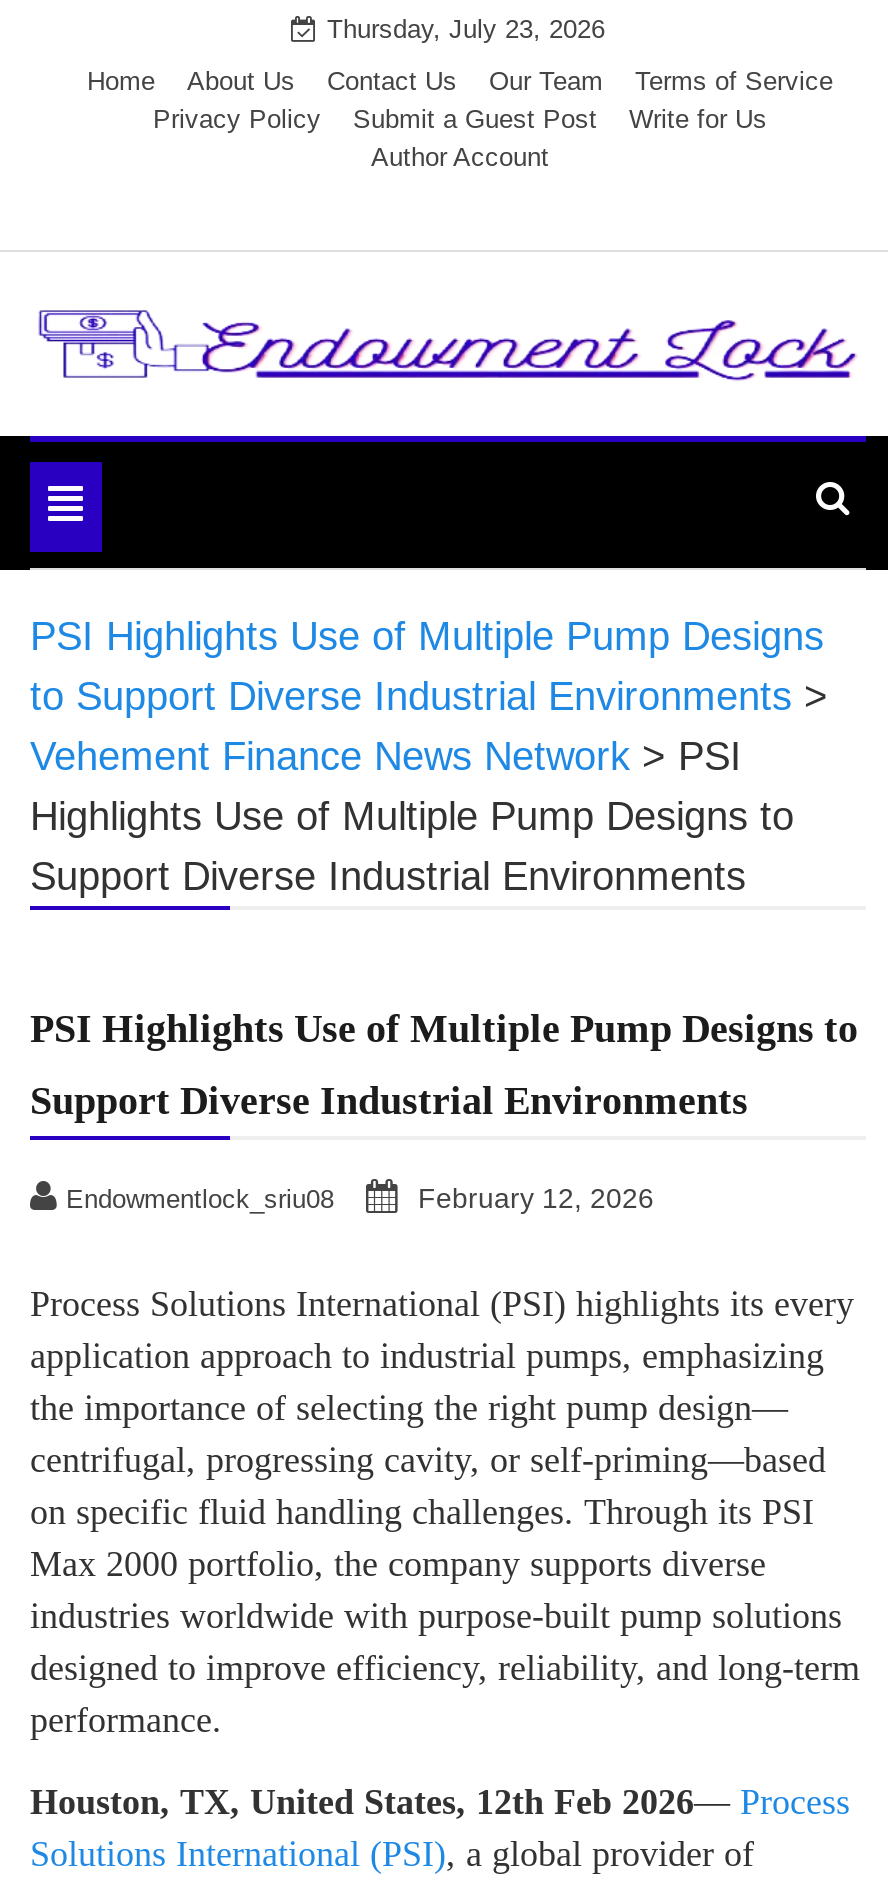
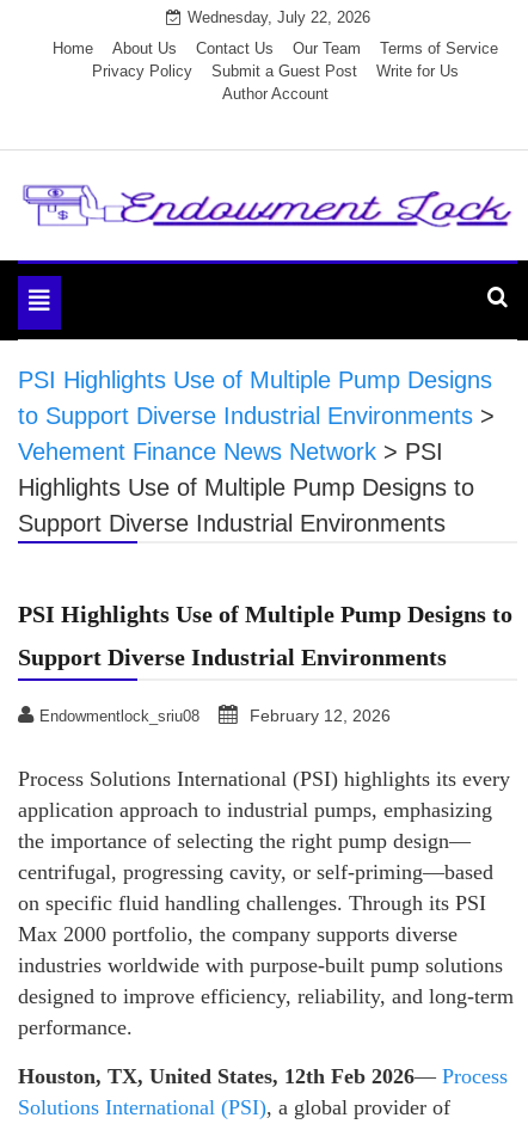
- Thursday, July 23, 2026
+ Wednesday, July 22, 2026
